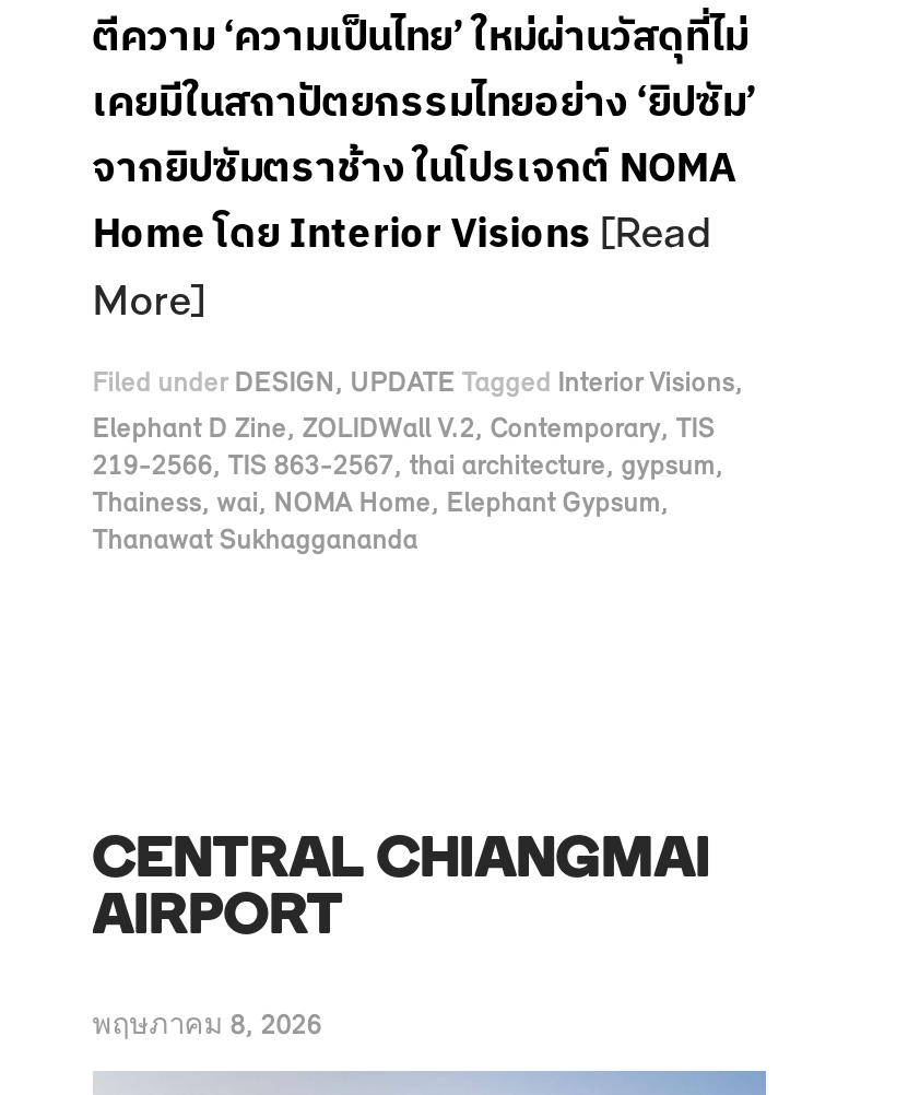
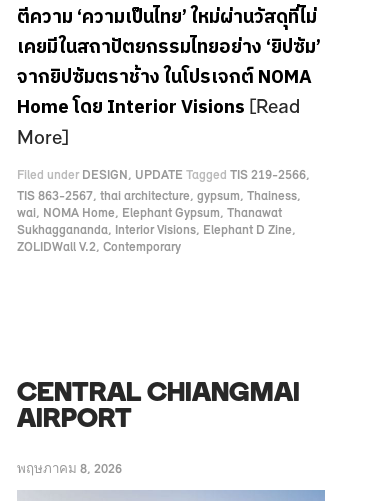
- Filed under DESIGN, UPDATE Tagged Interior Visions,
+ Filed under DESIGN, UPDATE Tagged TIS 219-2566,

- Elephant D Zine, ZOLIDWall V.2, Contemporary, TIS
- 219-2566, TIS 863-2567, thai architecture, gypsum,
- Thainess, wai, NOMA Home, Elephant Gypsum,
- Thanawat Sukhaggananda
+ TIS 863-2567, thai architecture, gypsum, Thainess,
+ wai, NOMA Home, Elephant Gypsum, Thanawat
+ Sukhaggananda, Interior Visions, Elephant D Zine,
+ ZOLIDWall V.2, Contemporary
